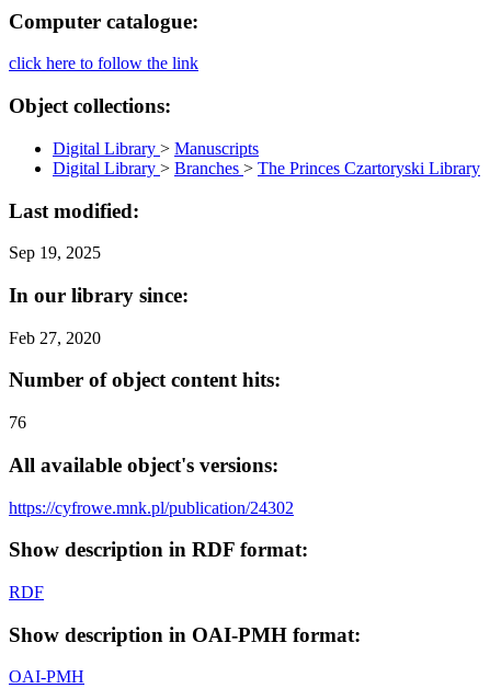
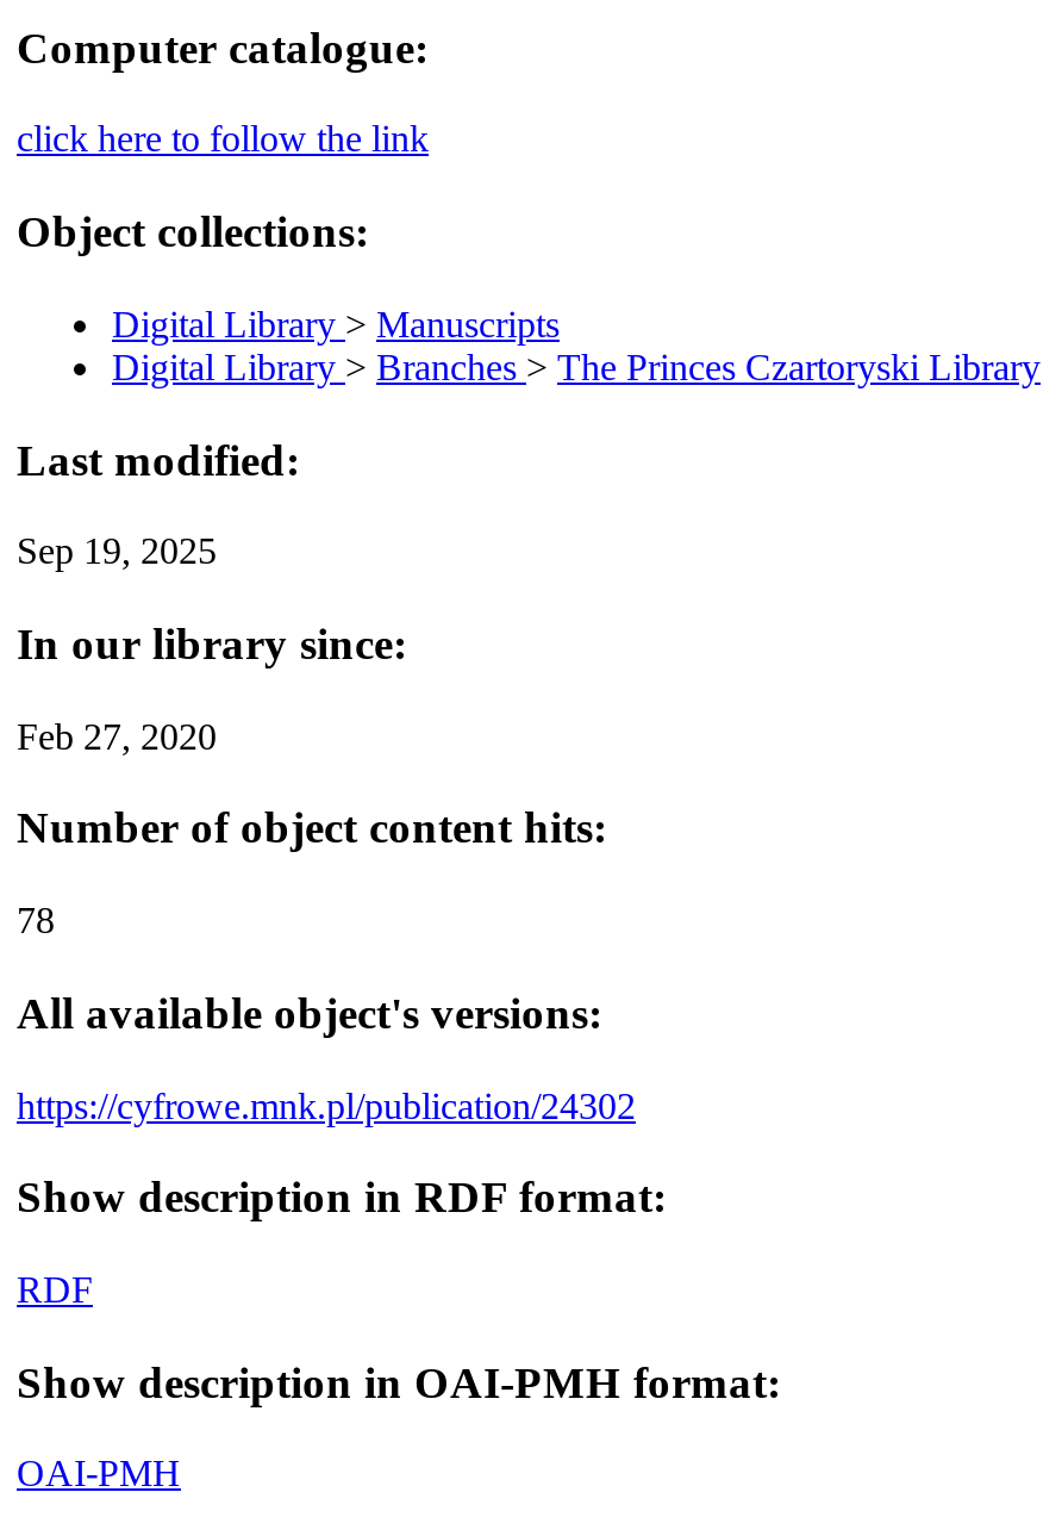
- 76
+ 78
